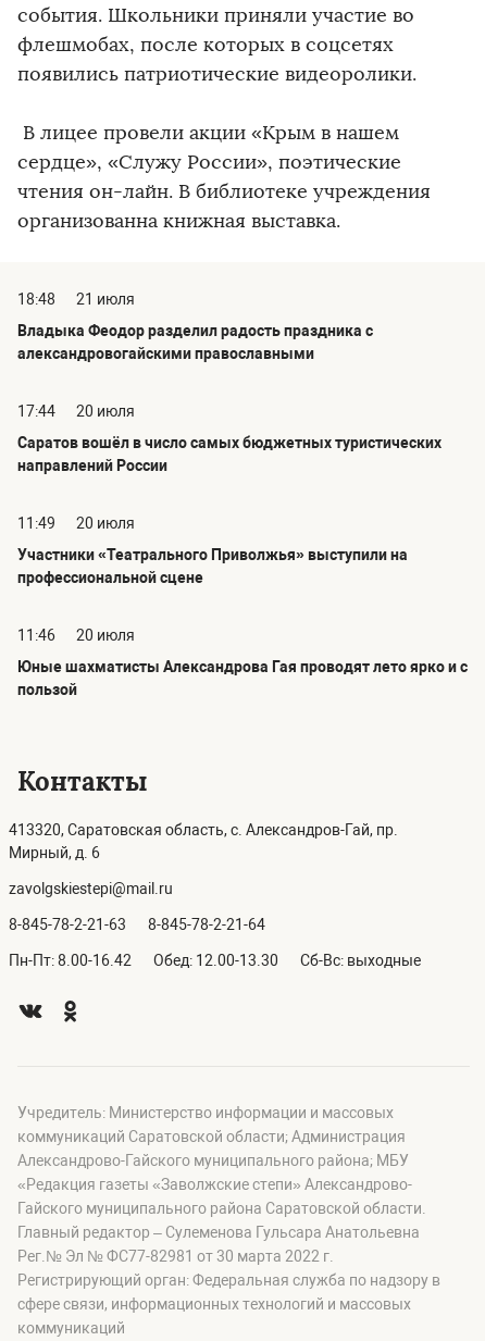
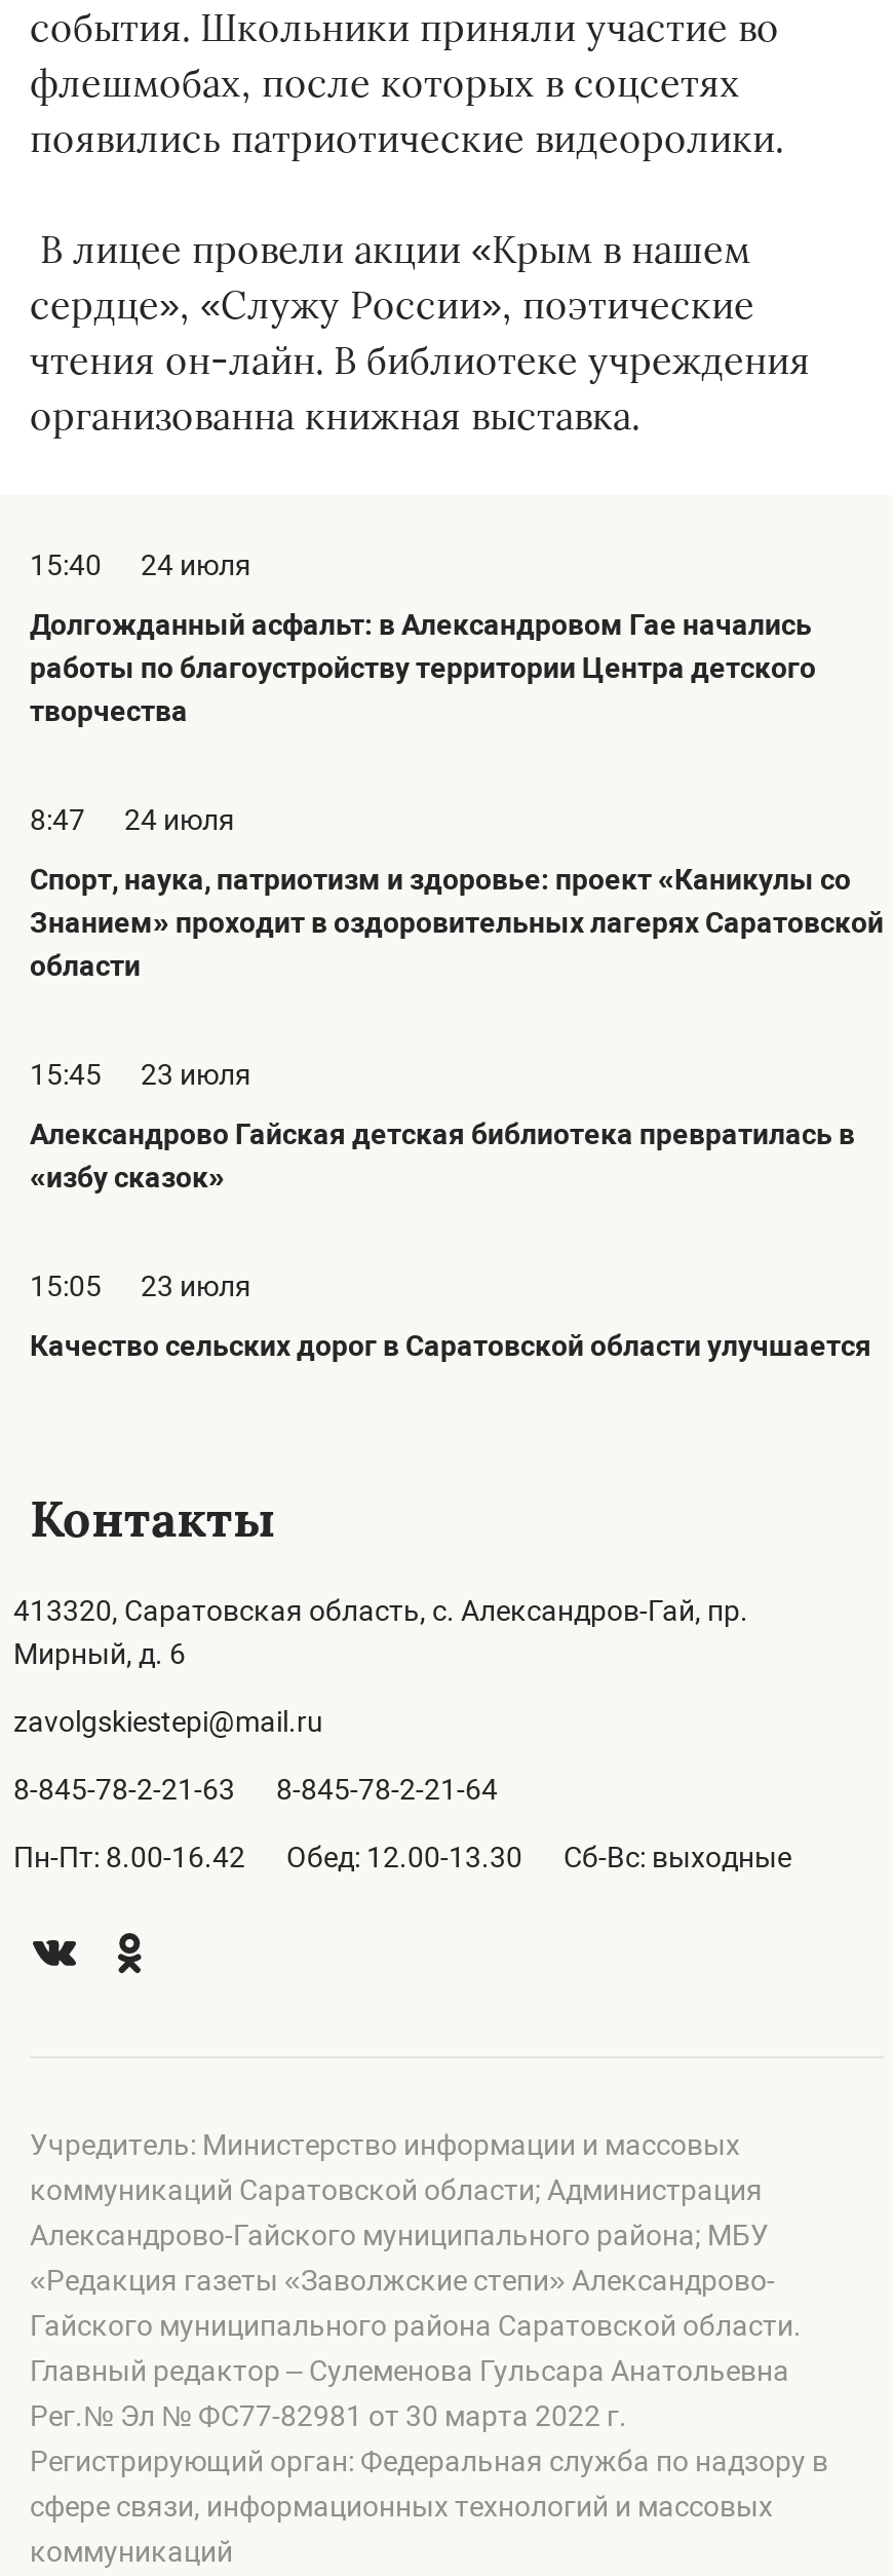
- 18:48
- 21 июля
+ 15:40
+ 24 июля

- Владыка Феодор разделил радость праздника с
- александровогайскими православными
+ Долгожданный асфальт: в Александровом Гае начались
+ работы по благоустройству территории Центра детского
+ творчества

- 17:44
- 20 июля
+ 8:47
+ 24 июля

- Саратов вошёл в число самых бюджетных туристических
- направлений России
+ Спорт, наука, патриотизм и здоровье: проект «Каникулы со
+ Знанием» проходит в оздоровительных лагерях Саратовской
+ области

- 11:49
- 20 июля
+ 15:45
+ 23 июля

- Участники «Театрального Приволжья» выступили на
- профессиональной сцене
+ Александрово Гайская детская библиотека превратилась в
+ «избу сказок»

- 11:46
- 20 июля
+ 15:05
+ 23 июля

- Юные шахматисты Александрова Гая проводят лето ярко и с
- пользой
+ Качество сельских дорог в Саратовской области улучшается
